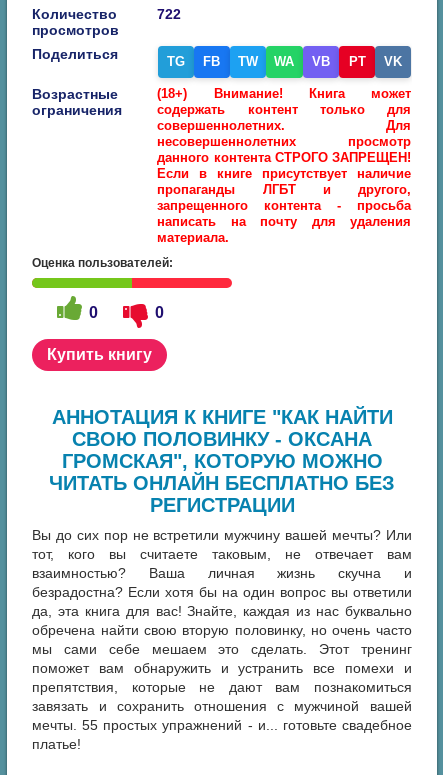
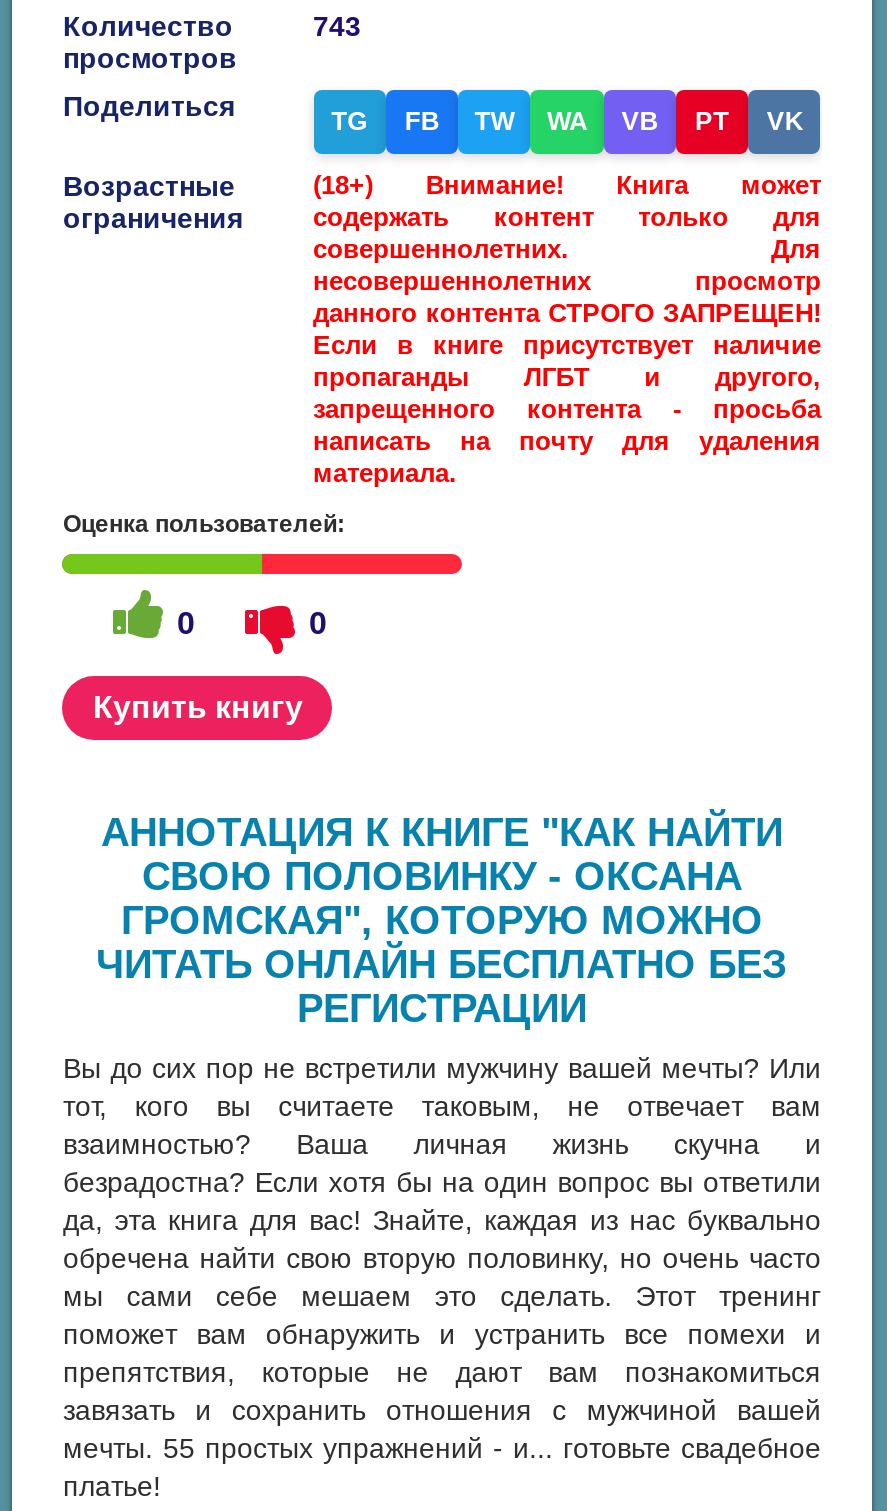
- 722
+ 743
